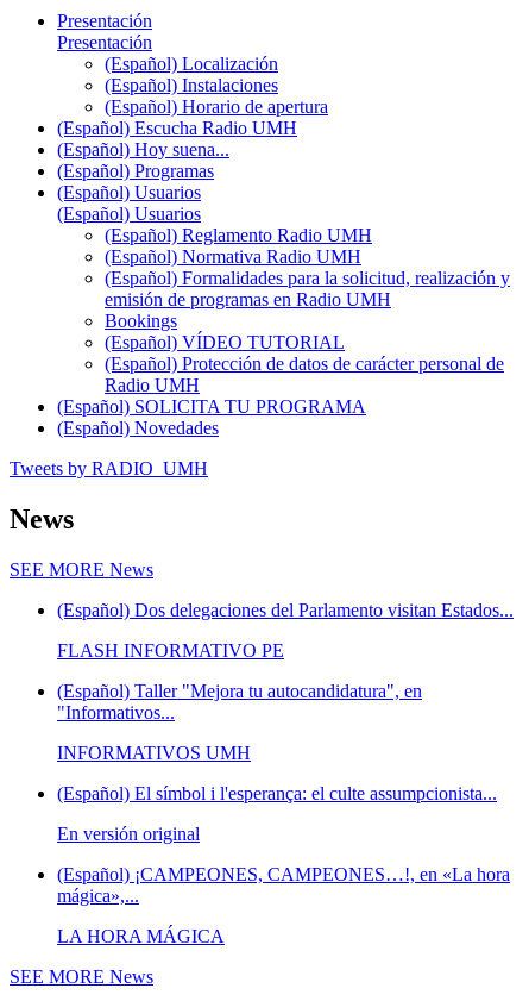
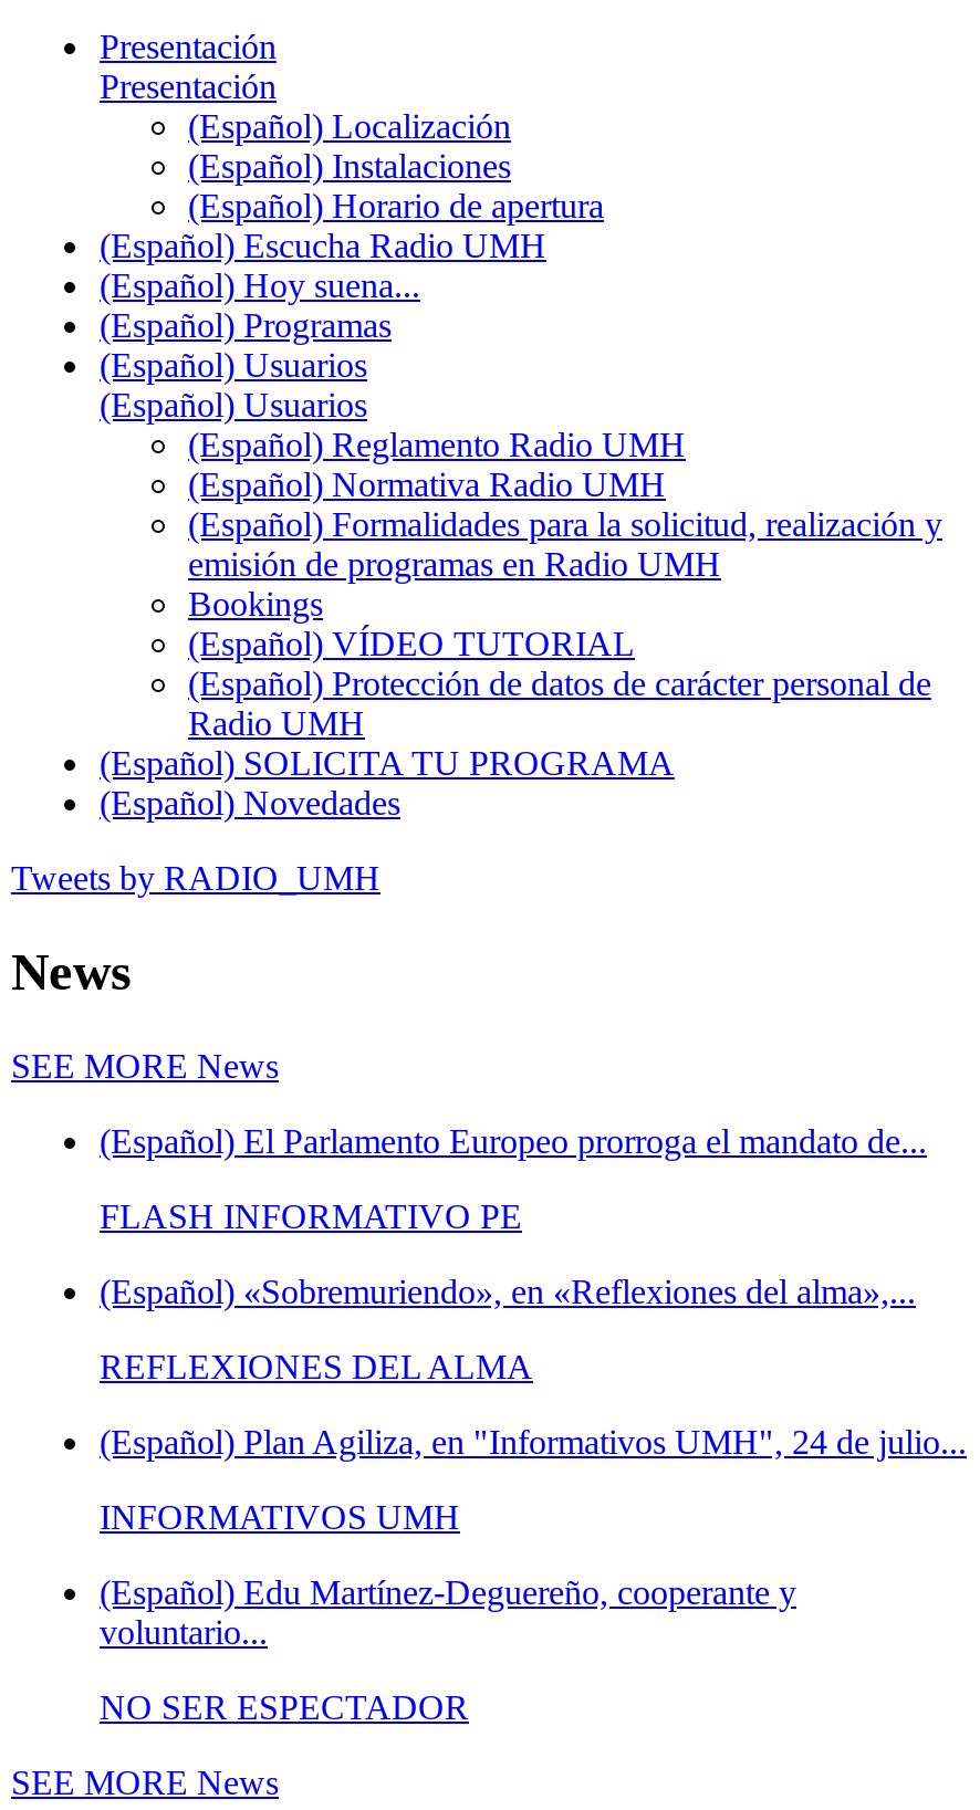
- (Español) Dos delegaciones del Parlamento visitan Estados...
+ (Español) El Parlamento Europeo prorroga el mandato de...

- (Español) Taller "Mejora tu autocandidatura", en
- "Informativos...
+ (Español) «Sobremuriendo», en «Reflexiones del alma»,...
+ REFLEXIONES DEL ALMA
+ (Español) Plan Agiliza, en "Informativos UMH", 24 de julio...

moved down: INFORMATIVOS UMH

- (Español) El símbol i l'esperança: el culte assumpcionista...
- En versión original
- (Español) ¡CAMPEONES, CAMPEONES…!, en «La hora
- mágica»,...
- LA HORA MÁGICA
+ (Español) Edu Martínez-Deguereño, cooperante y
+ voluntario...
+ NO SER ESPECTADOR
